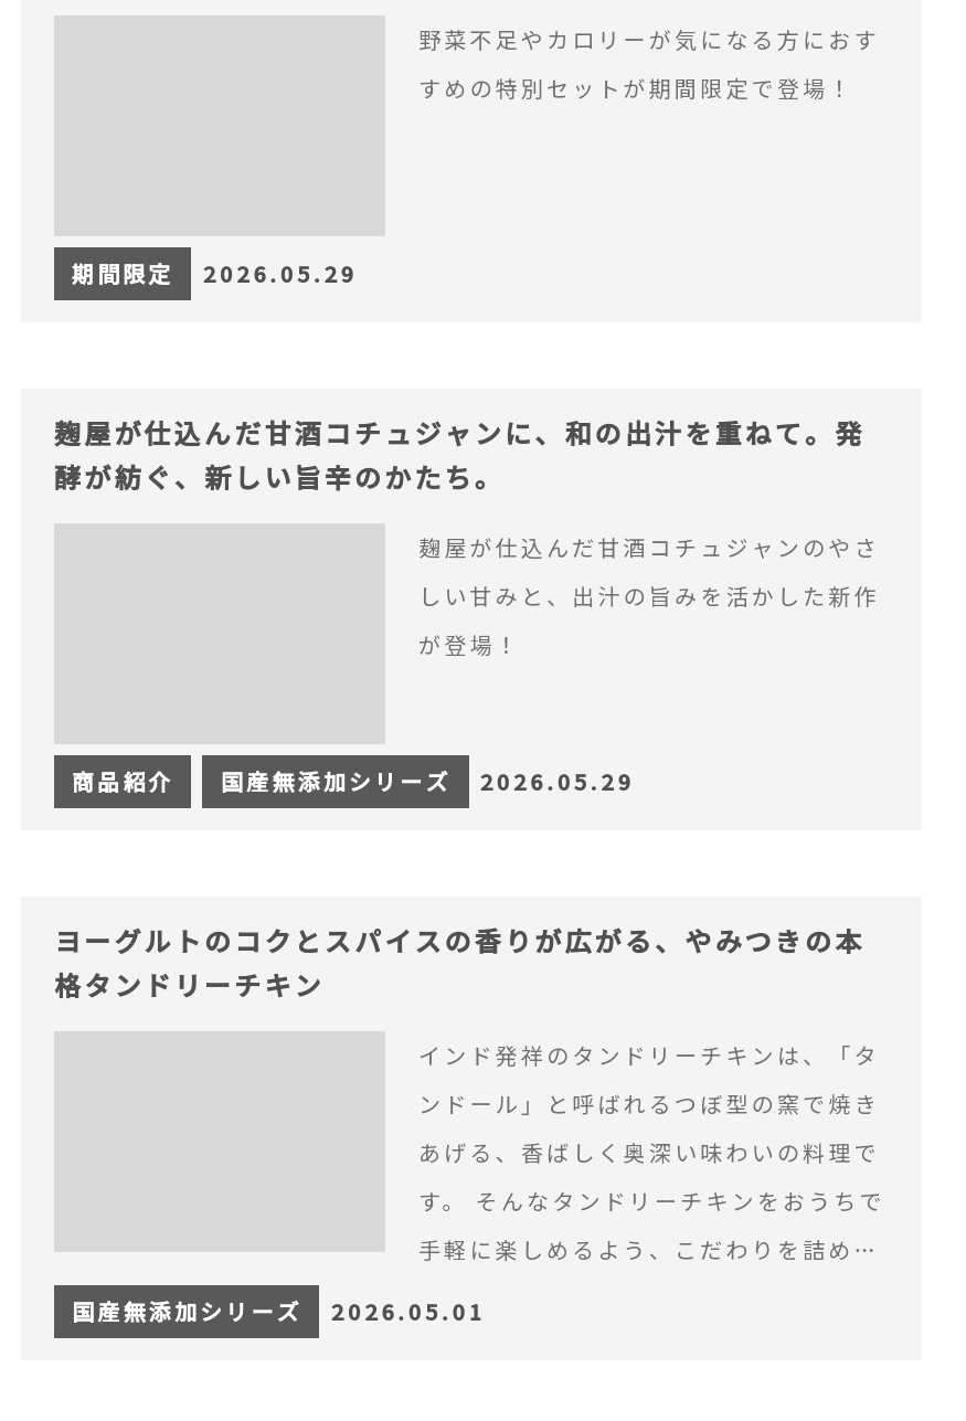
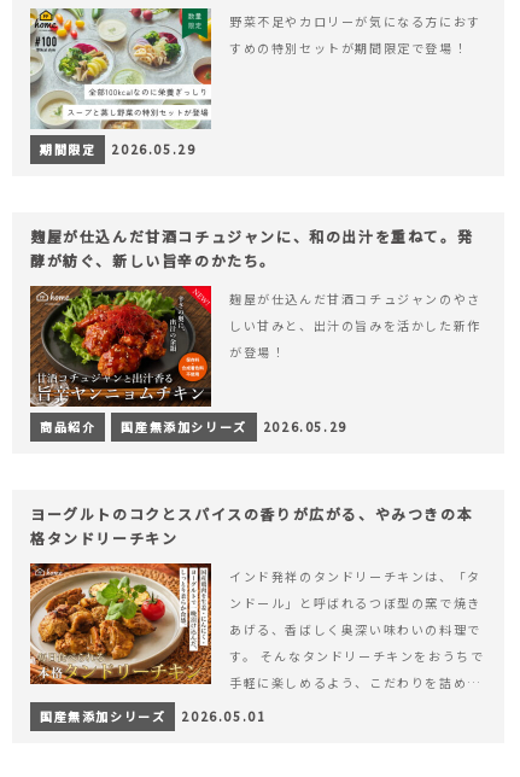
+ [image]

+ [image]

+ [image]
